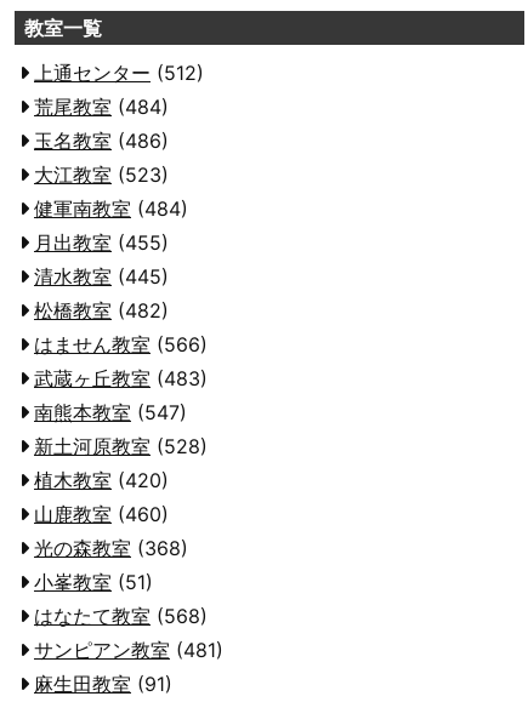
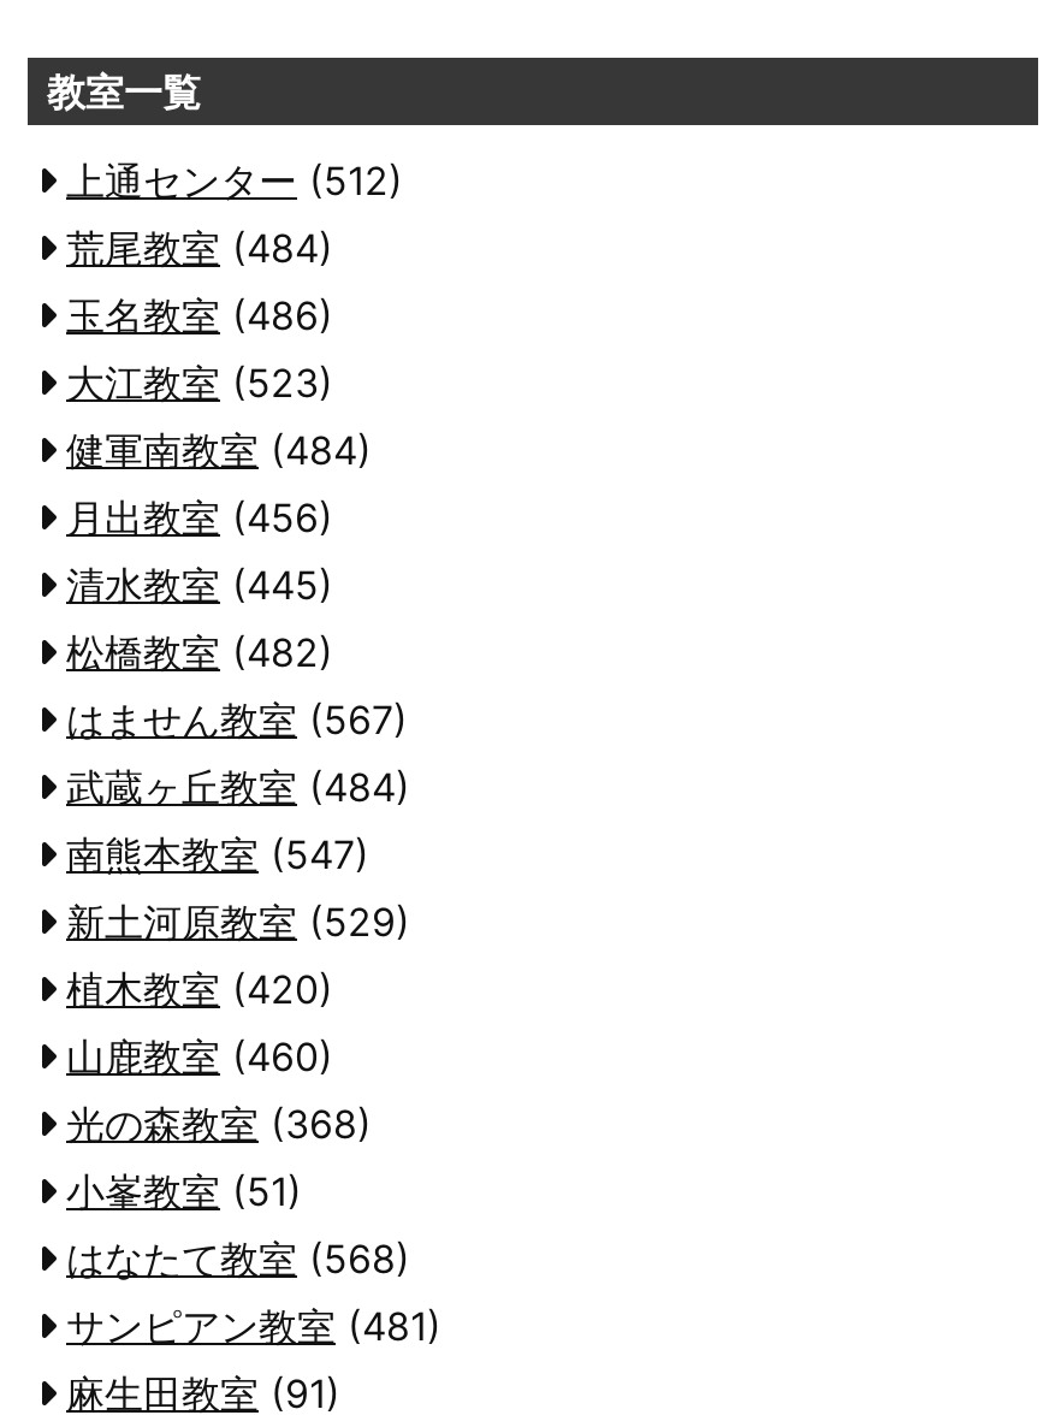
- 月出教室(455)
+ 月出教室(456)

- はません教室(566)
+ はません教室(567)

- 武蔵ヶ丘教室(483)
+ 武蔵ヶ丘教室(484)

- 新土河原教室(528)
+ 新土河原教室(529)
